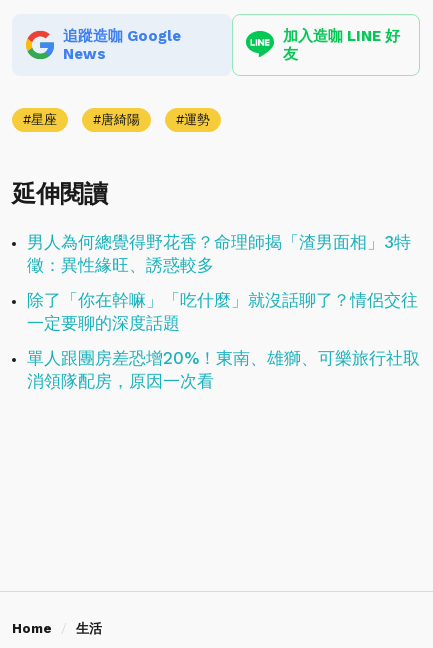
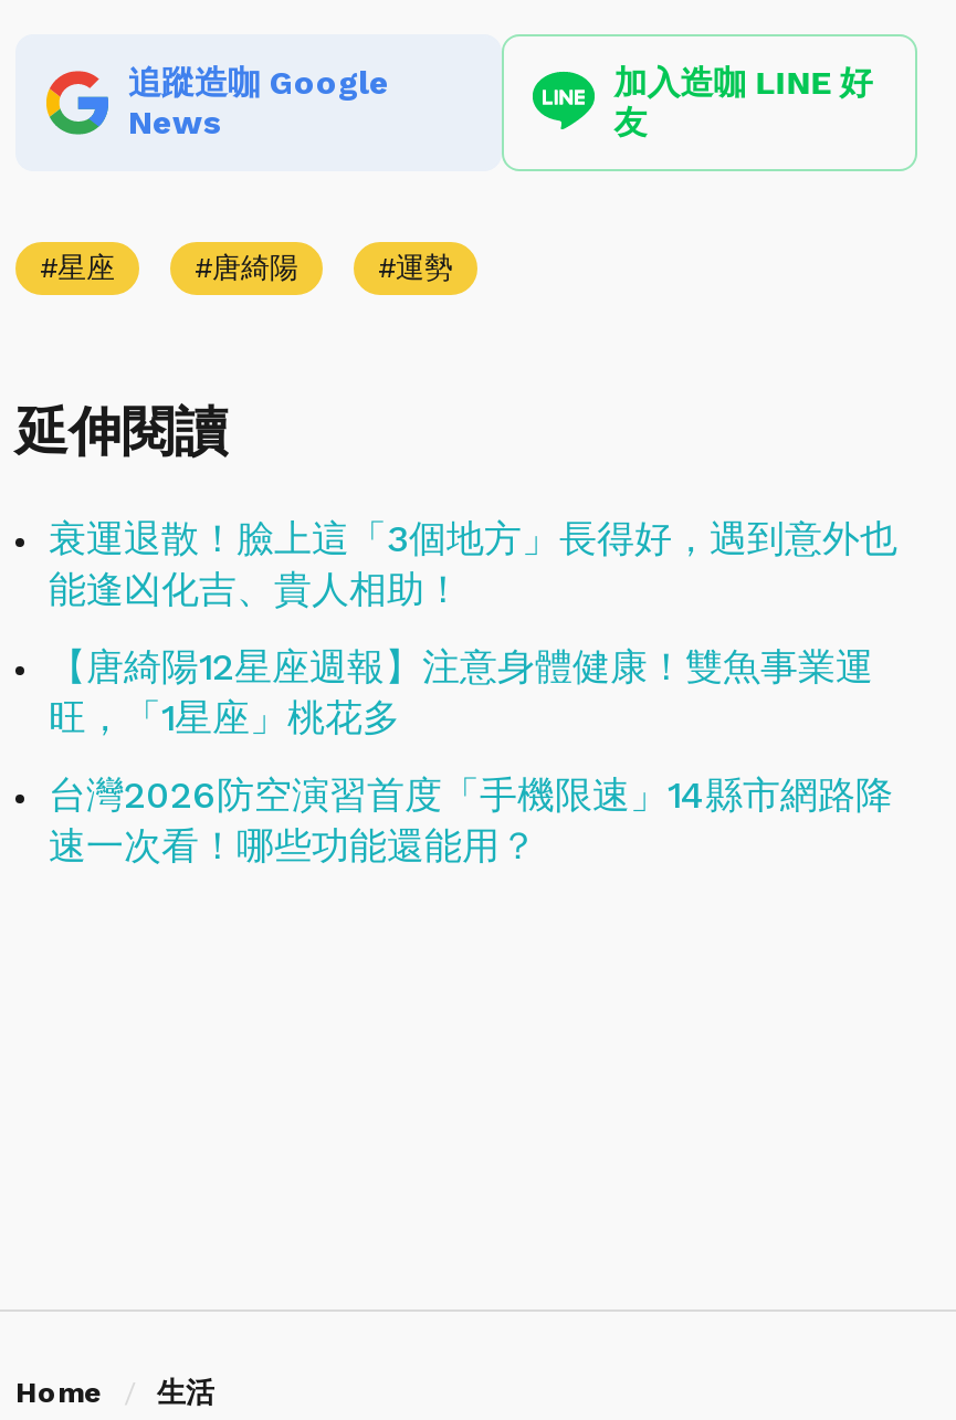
- 男人為何總覺得野花香？命理師揭「渣男面相」3特
- 徵：異性緣旺、誘惑較多
+ 衰運退散！臉上這「3個地方」長得好，遇到意外也
+ 能逢凶化吉、貴人相助！

- 除了「你在幹嘛」「吃什麼」就沒話聊了？情侶交往
- 一定要聊的深度話題
+ 【唐綺陽12星座週報】注意身體健康！雙魚事業運
+ 旺，「1星座」桃花多

- 單人跟團房差恐增20%！東南、雄獅、可樂旅行社取
- 消領隊配房，原因一次看
+ 台灣2026防空演習首度「手機限速」14縣市網路降
+ 速一次看！哪些功能還能用？
